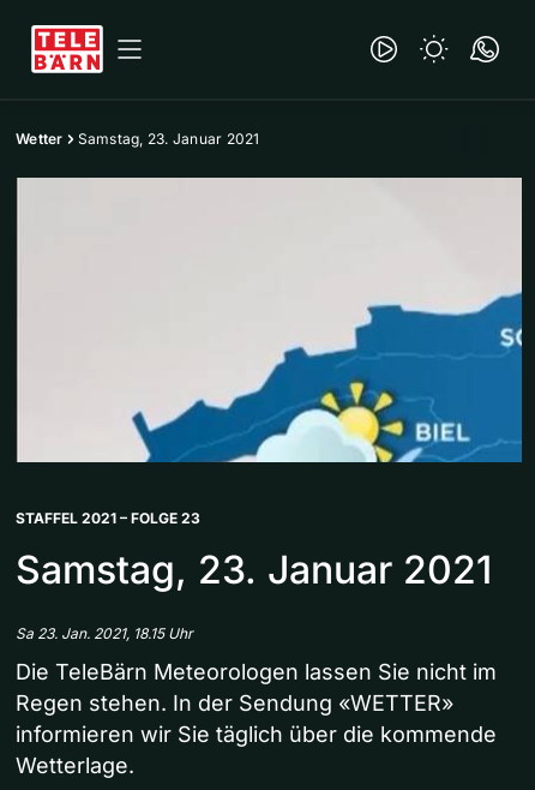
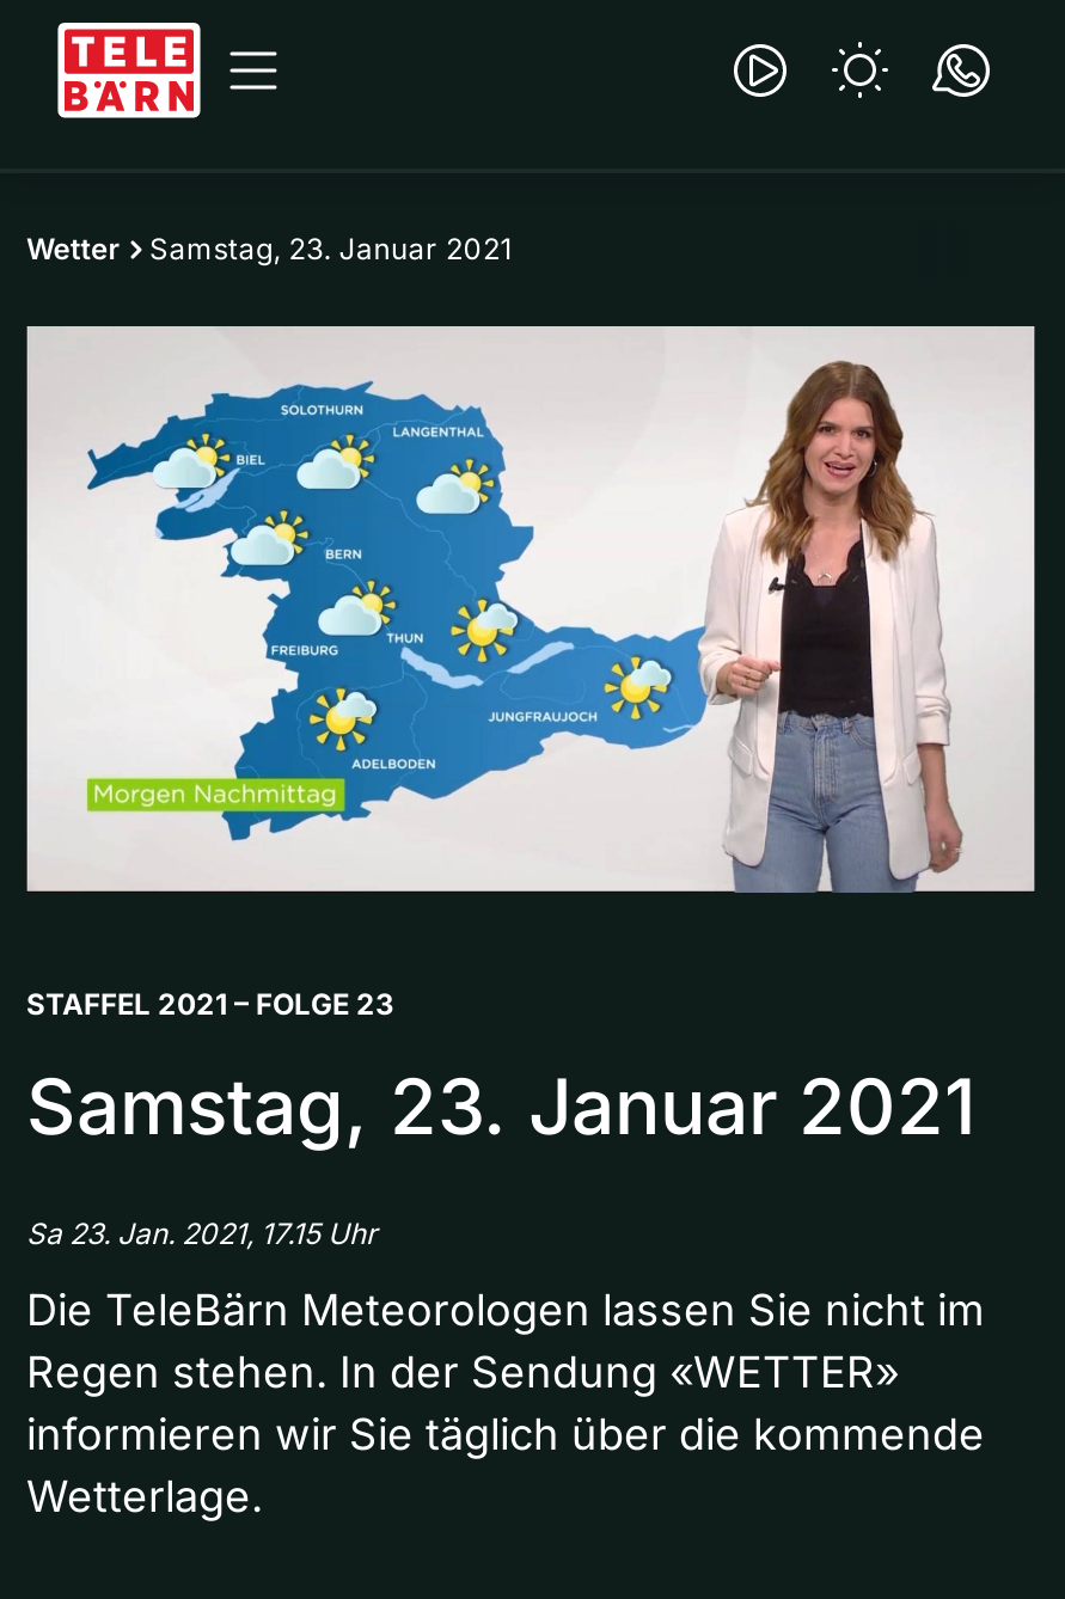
- [image]
+ [image]

- Sa 23. Jan. 2021, 18.15 Uhr
+ Sa 23. Jan. 2021, 17.15 Uhr
